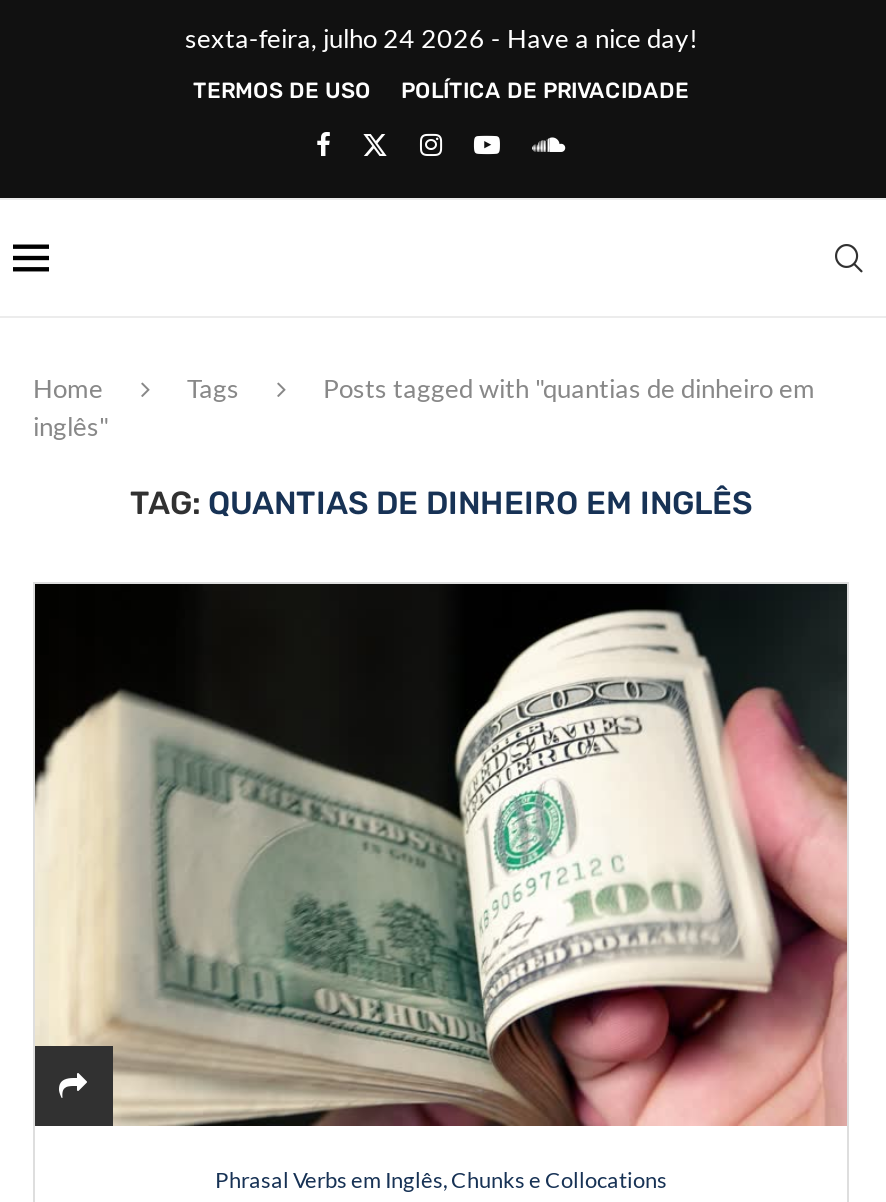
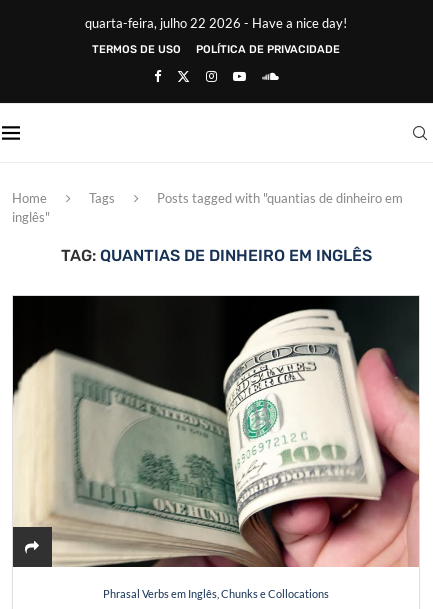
- sexta-feira, julho 24 2026 - Have a nice day!
+ quarta-feira, julho 22 2026 - Have a nice day!
